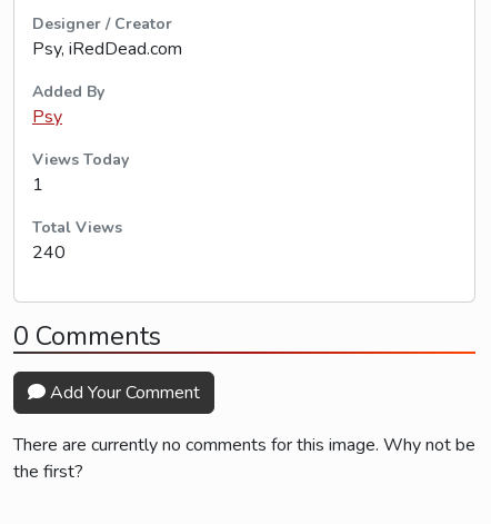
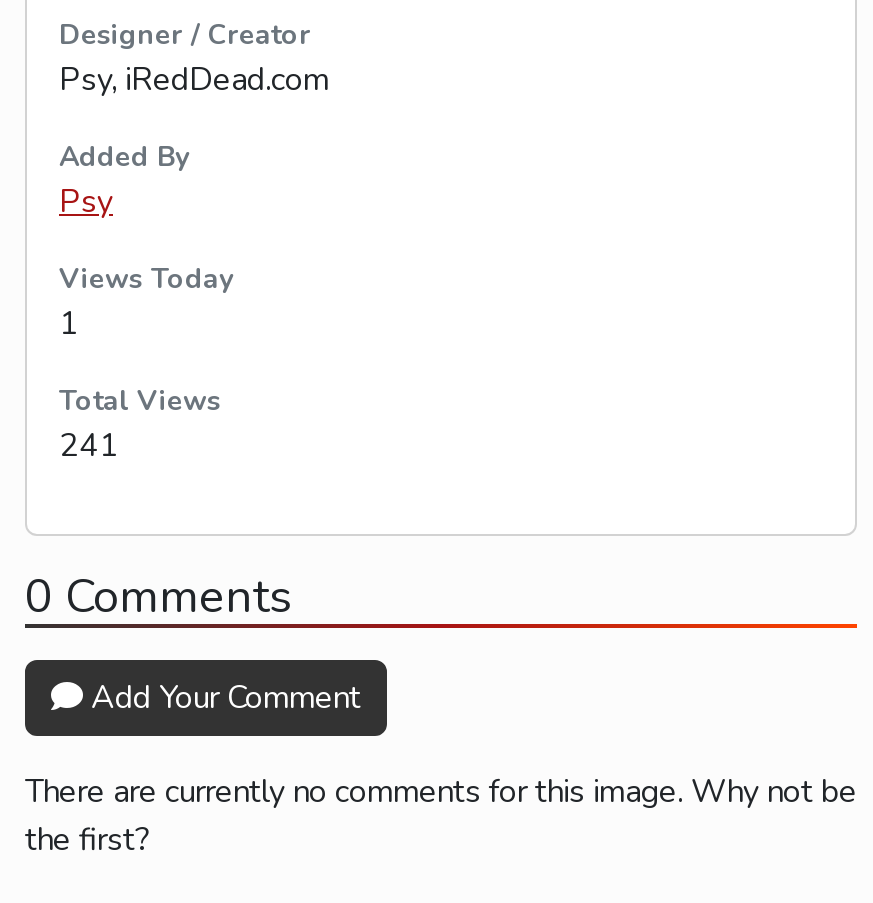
- 240
+ 241
